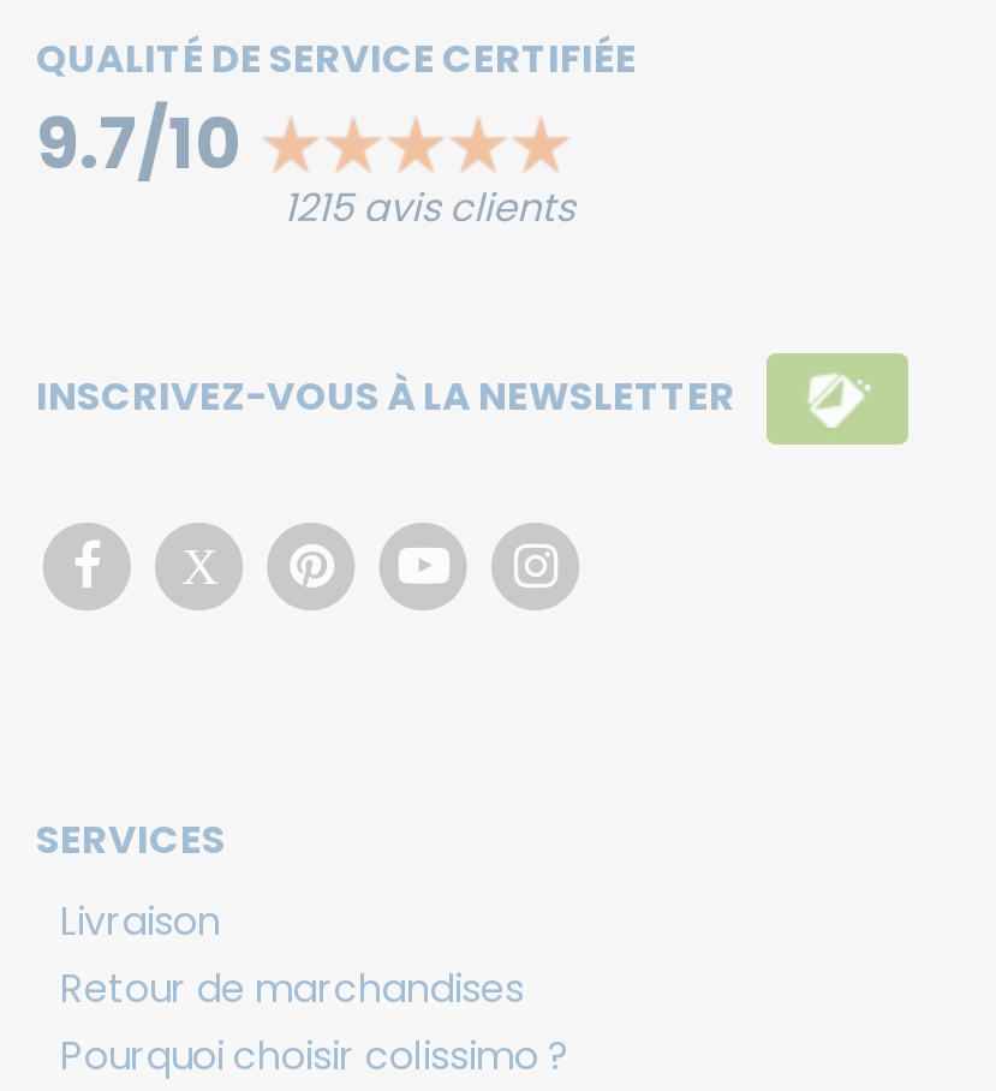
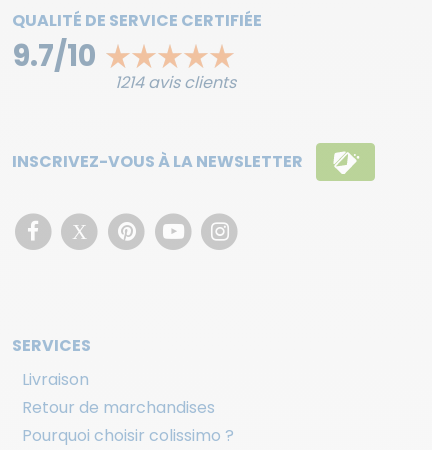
- 1215 avis clients
+ 1214 avis clients
